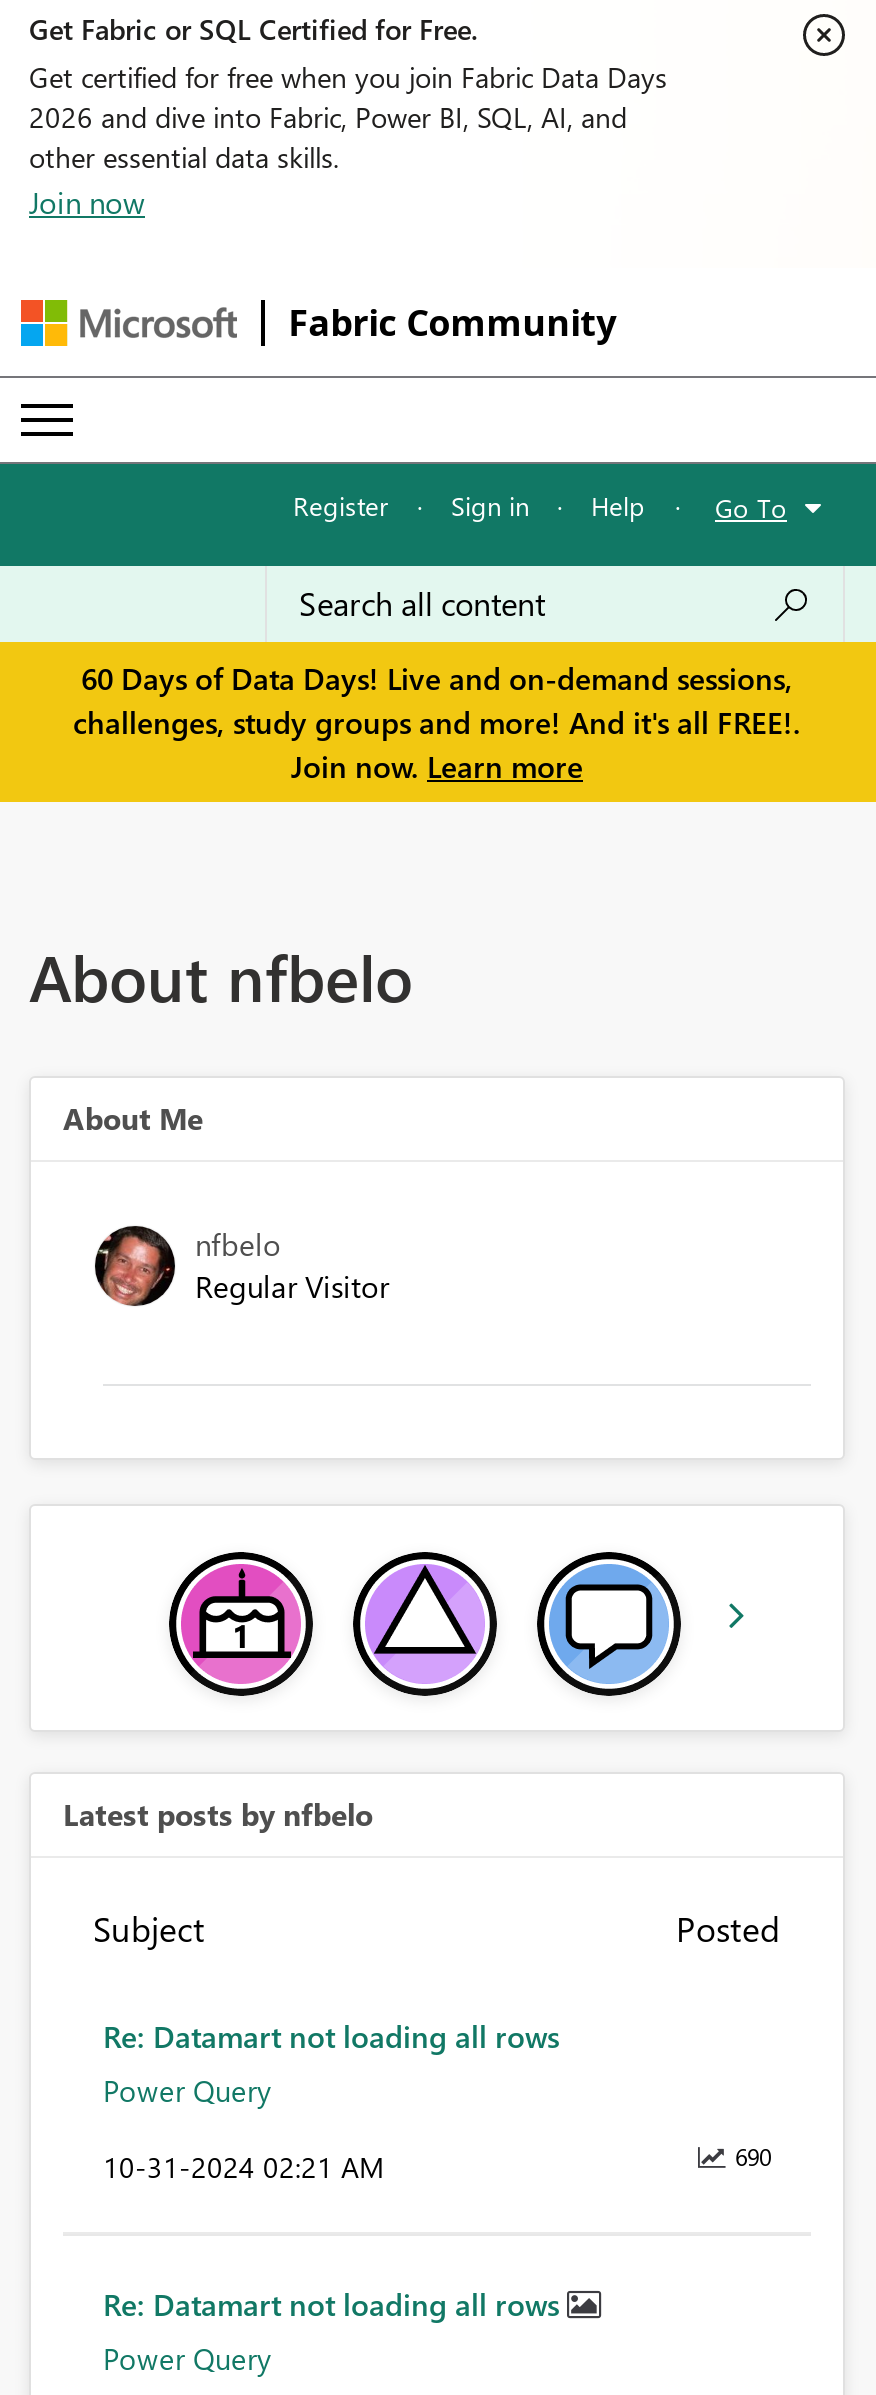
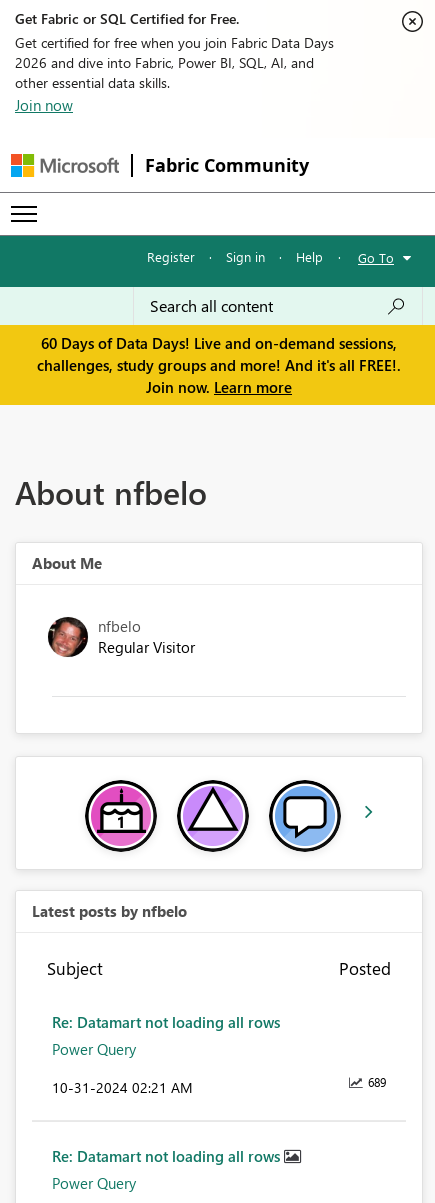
- 690
+ 689
